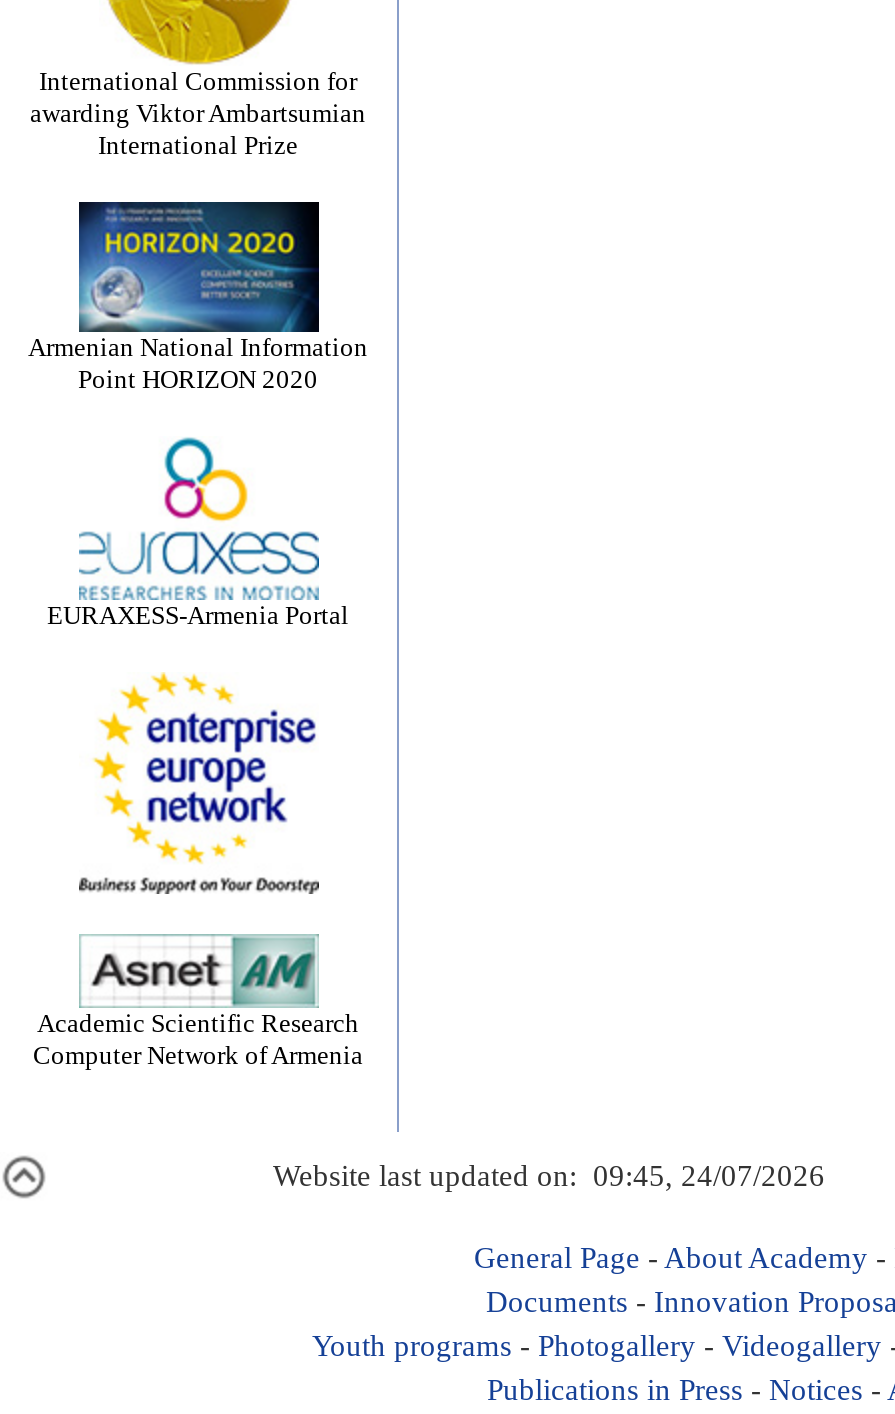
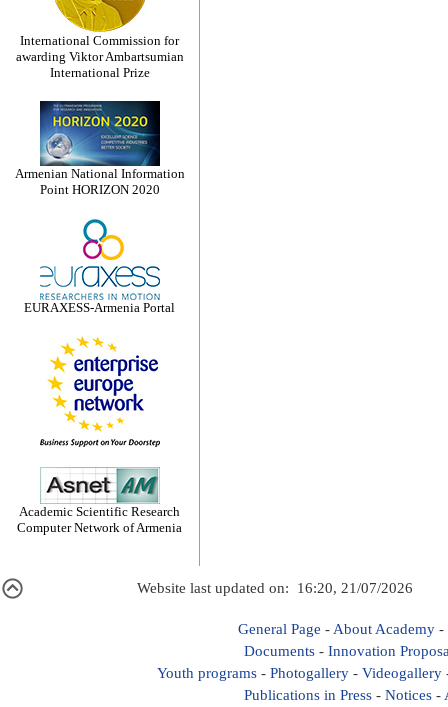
- Website last updated on: 09:45, 24/07/2026
+ Website last updated on: 16:20, 21/07/2026
